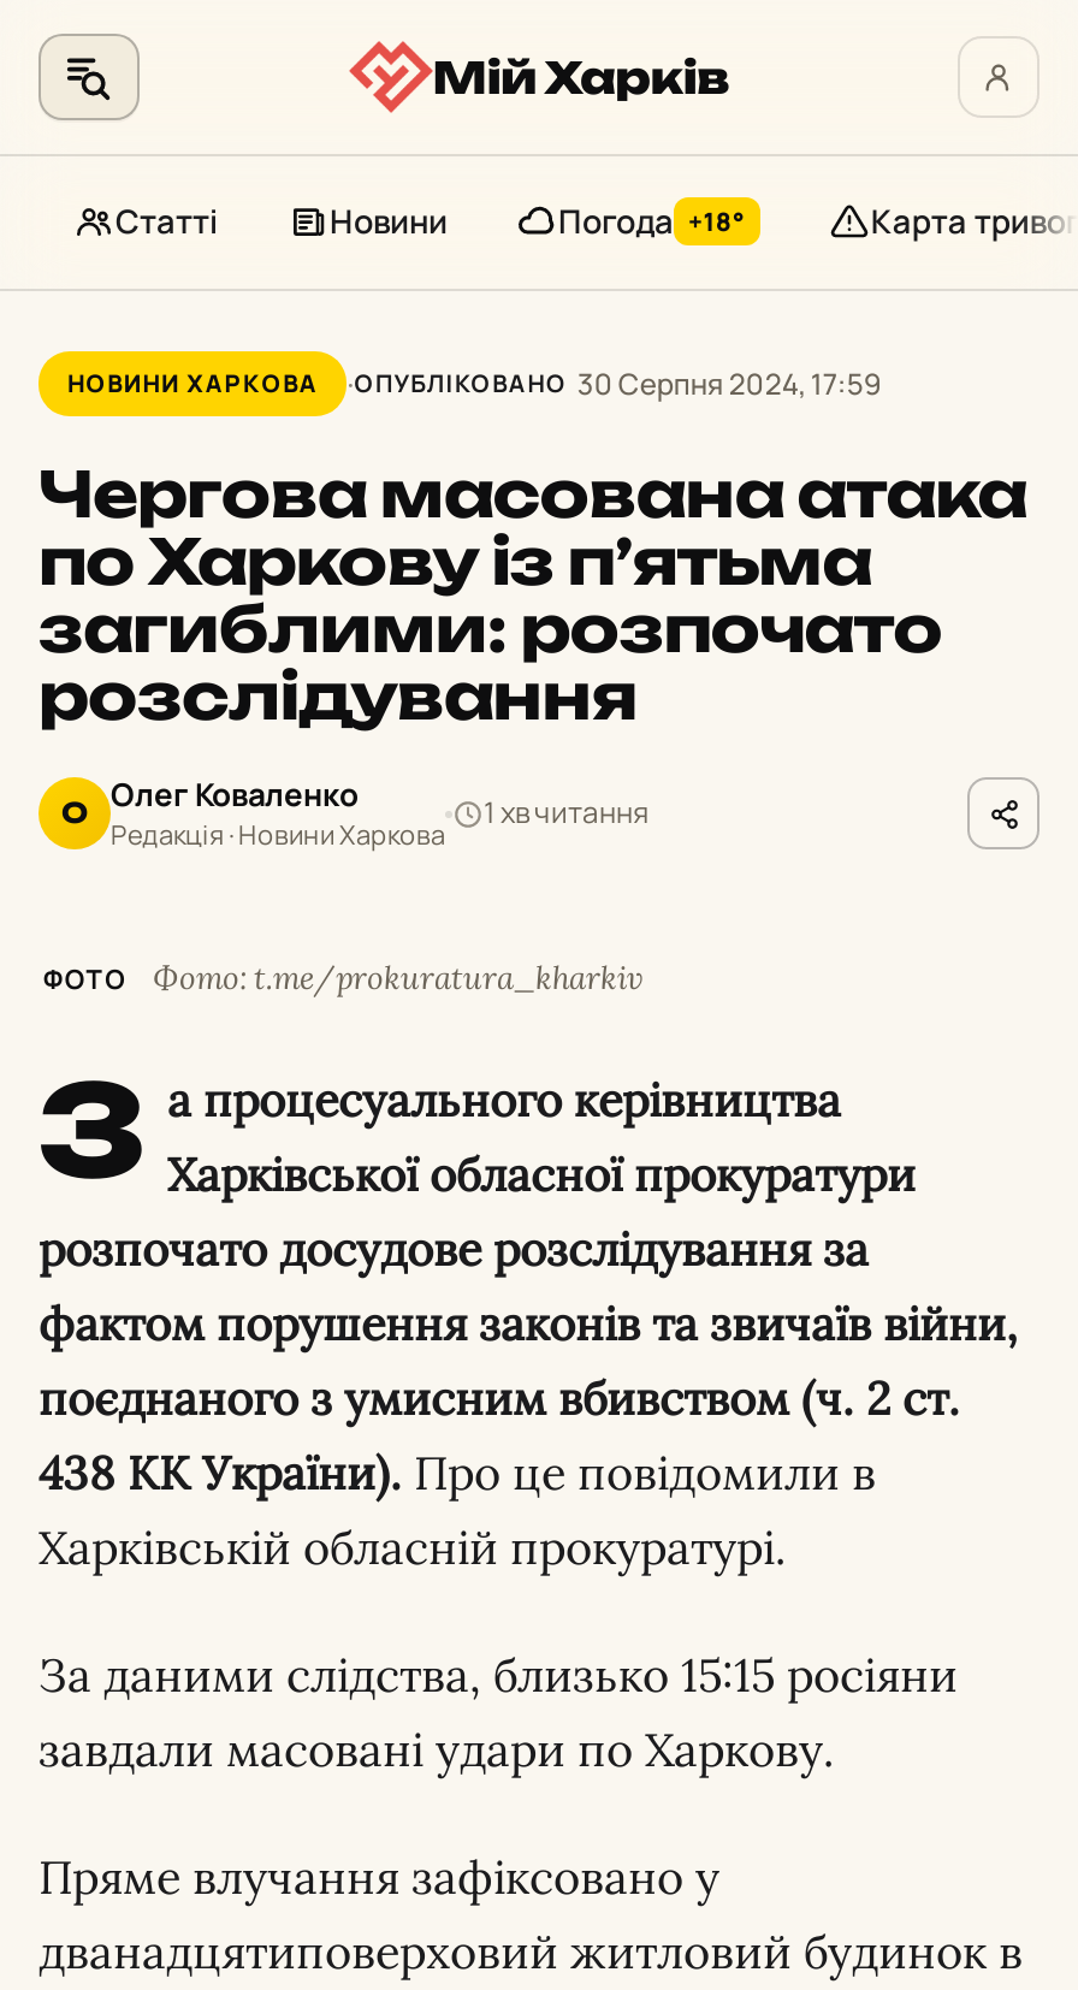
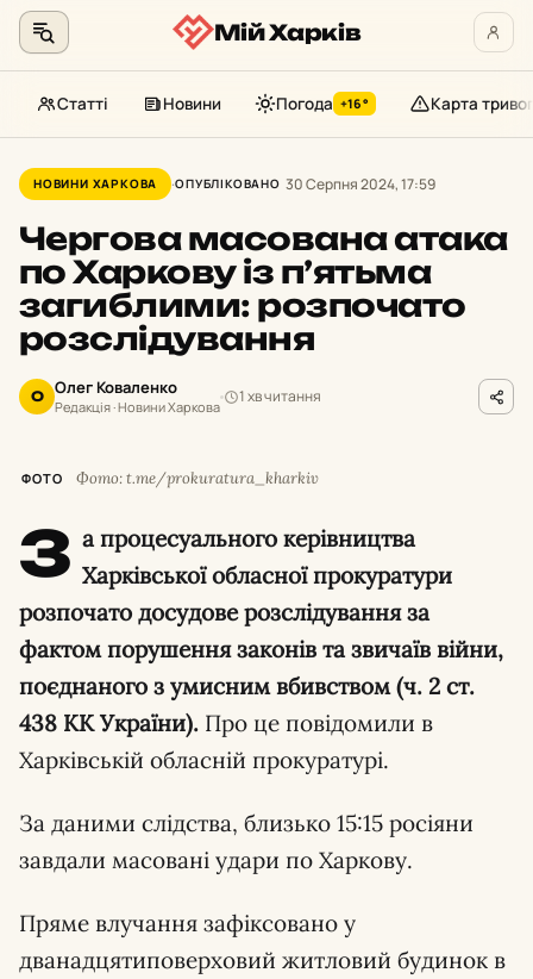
- Погода +18°
+ Погода +16°
